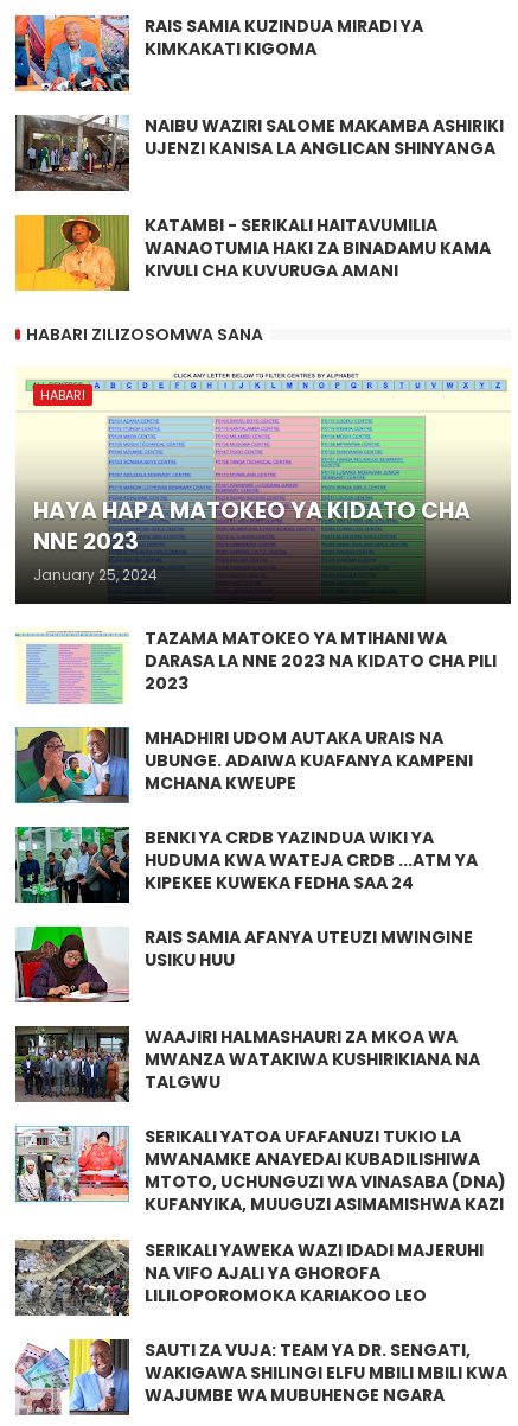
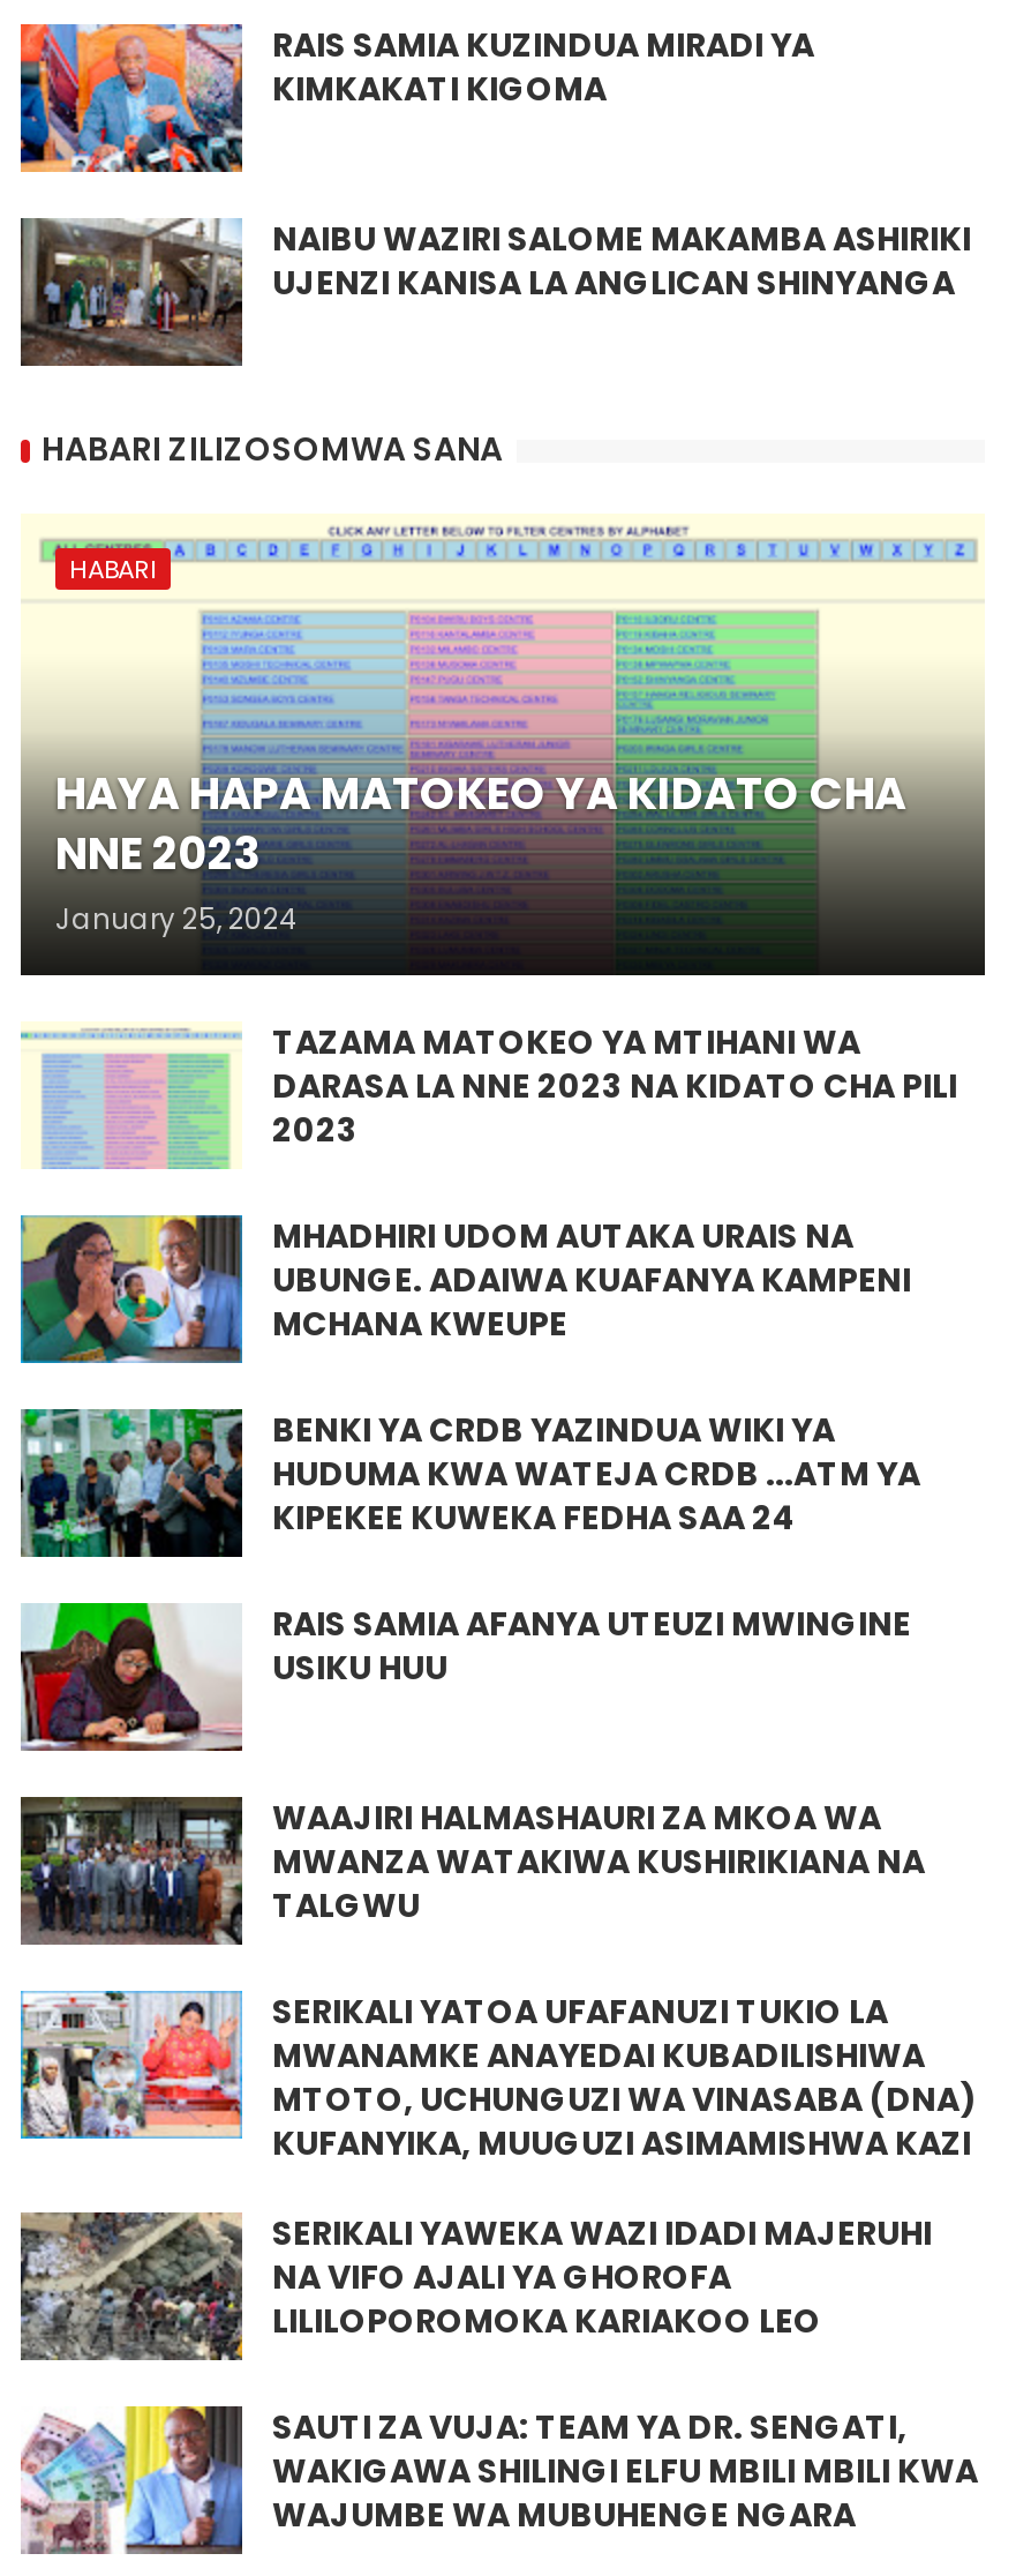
- [image]
- KATAMBI - SERIKALI HAITAVUMILIA
- WANAOTUMIA HAKI ZA BINADAMU KAMA
- KIVULI CHA KUVURUGA AMANI
